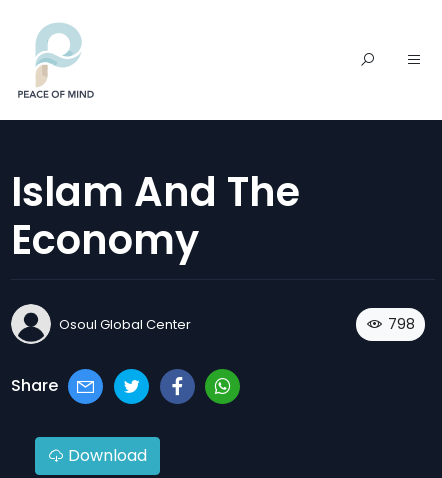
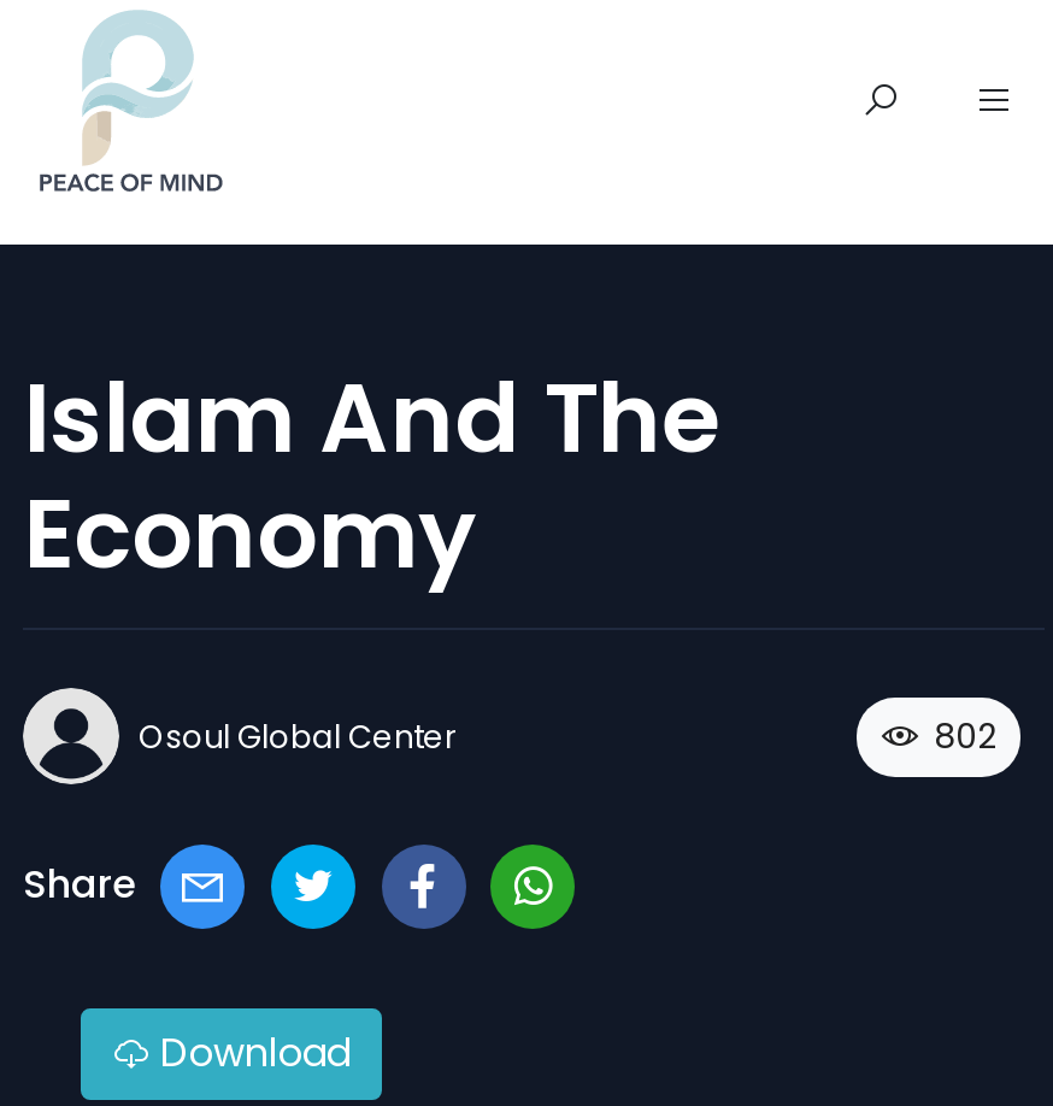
- 798
+ 802
